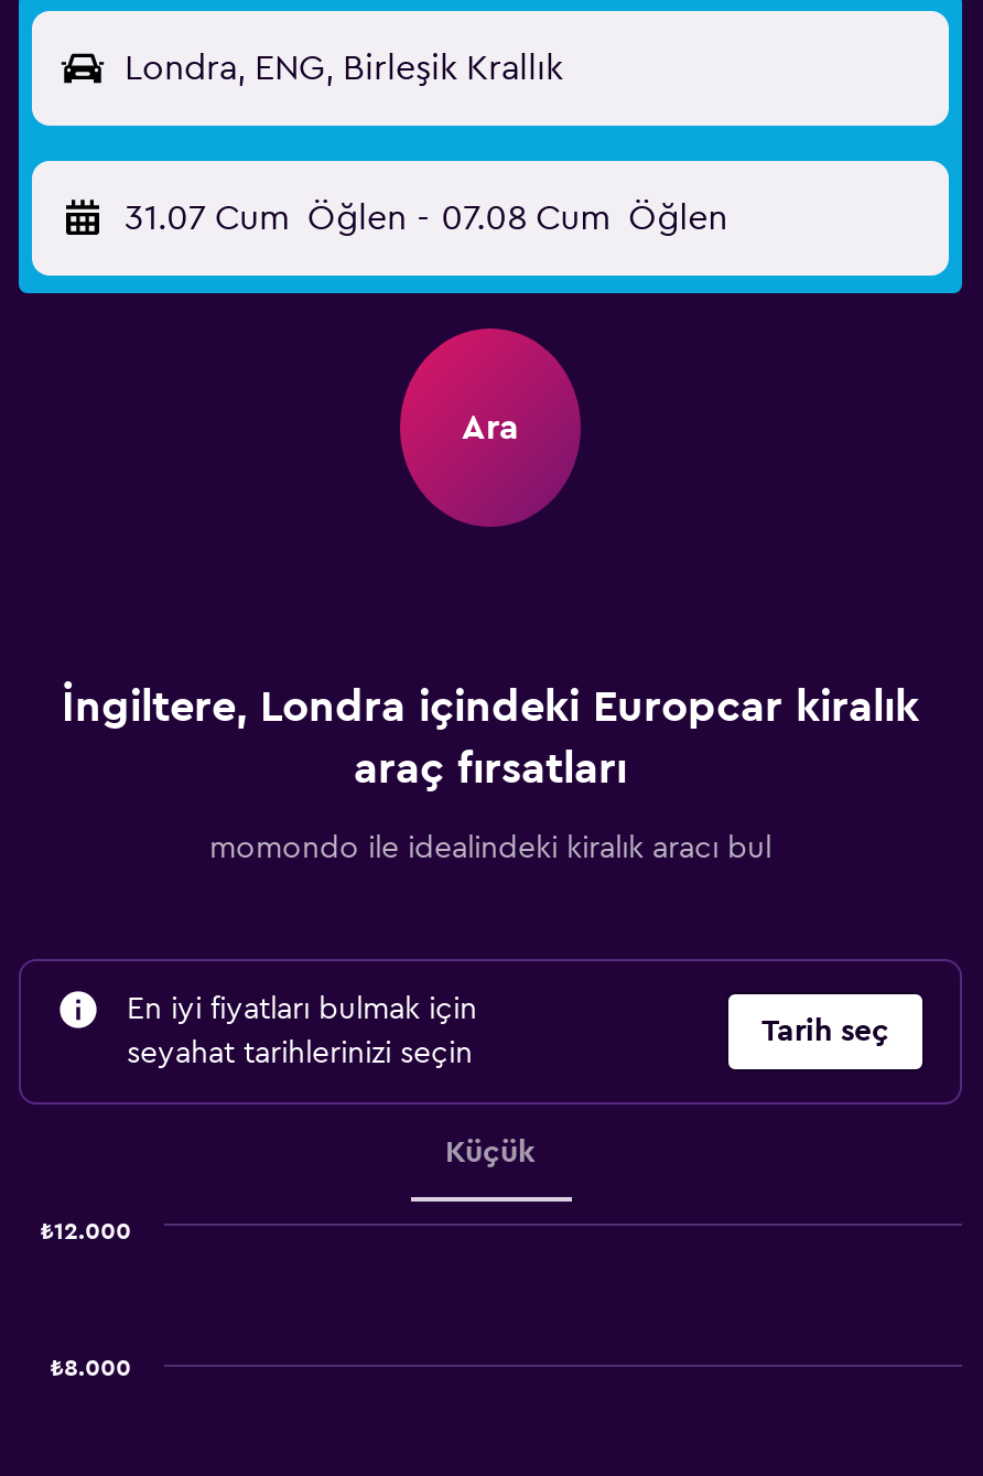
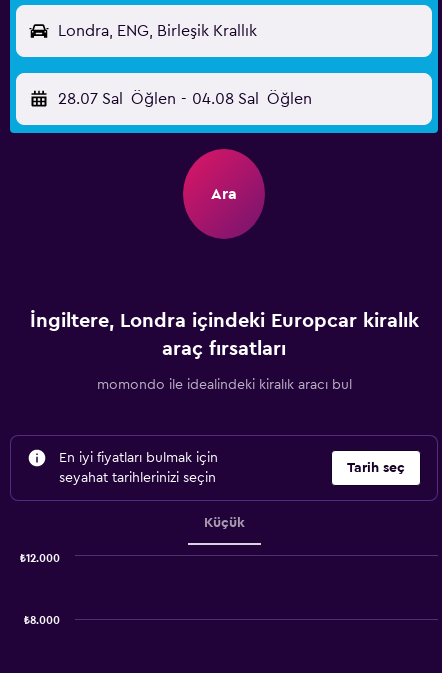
- 31.07 Cum Öğlen - 07.08 Cum Öğlen
+ 28.07 Sal Öğlen - 04.08 Sal Öğlen
